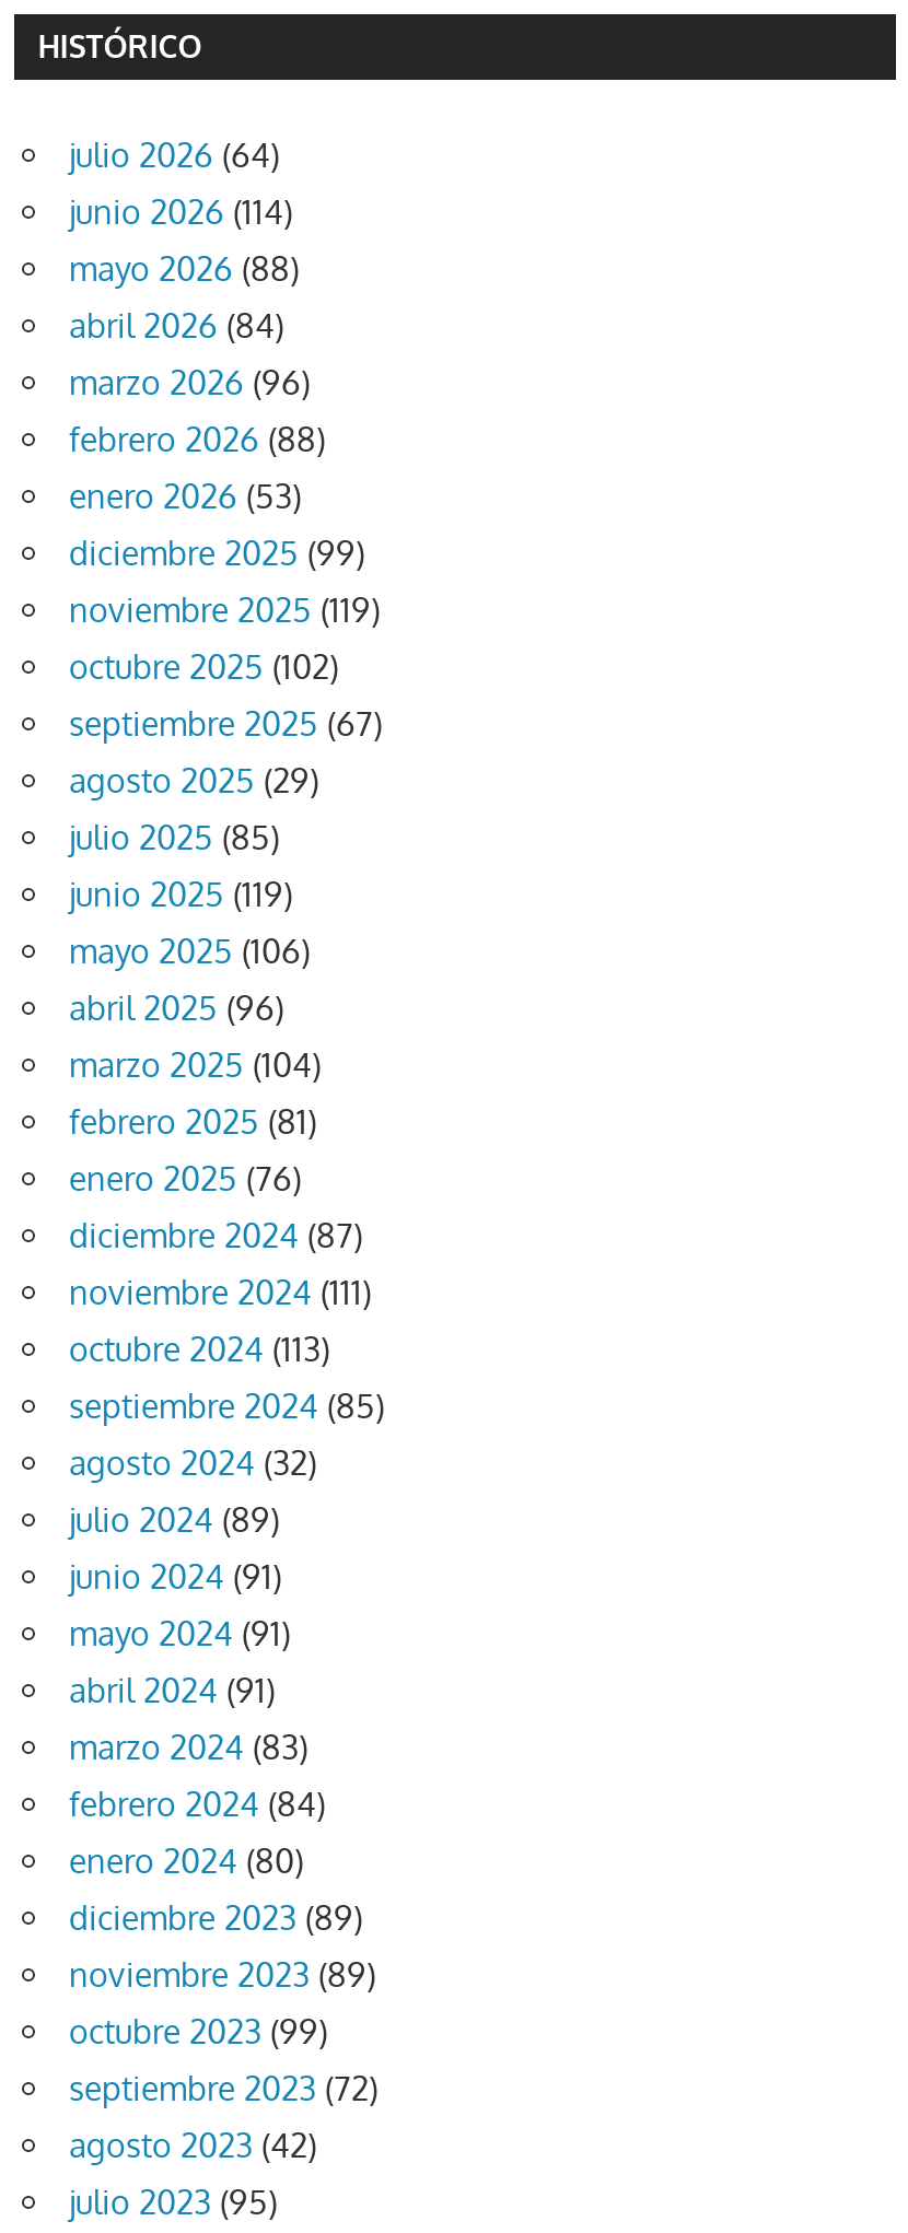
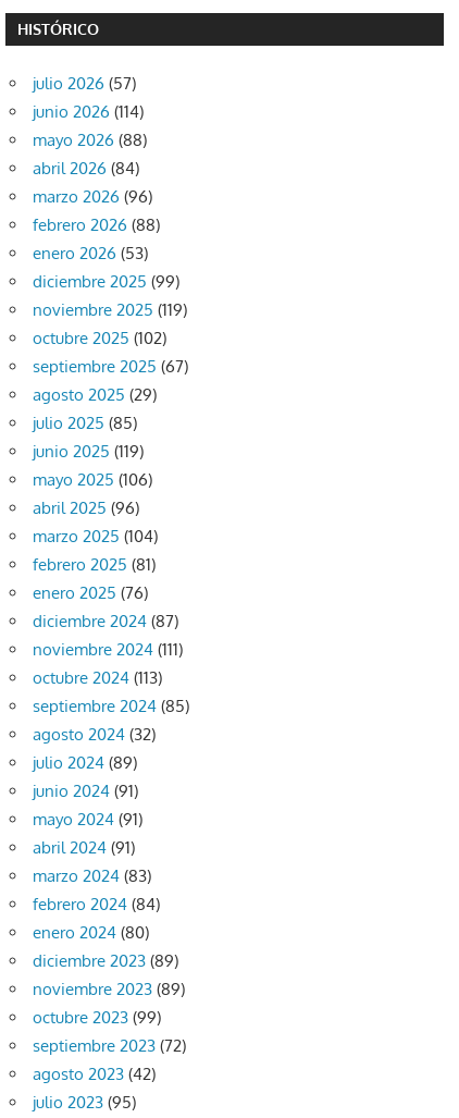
- julio 2026 (64)
+ julio 2026 (57)
